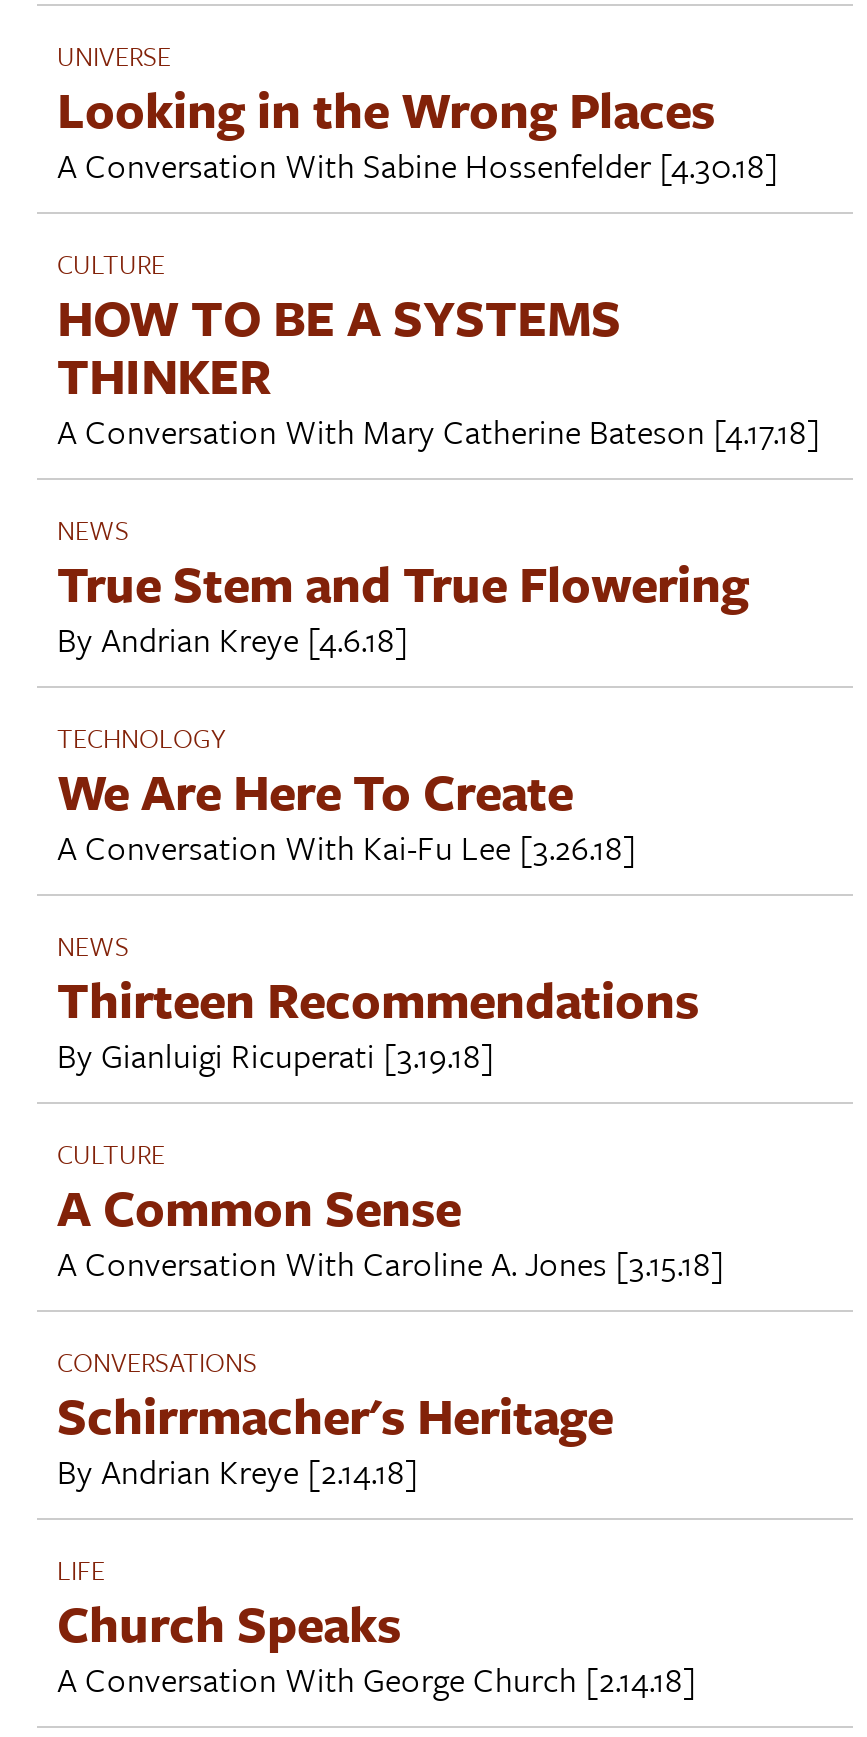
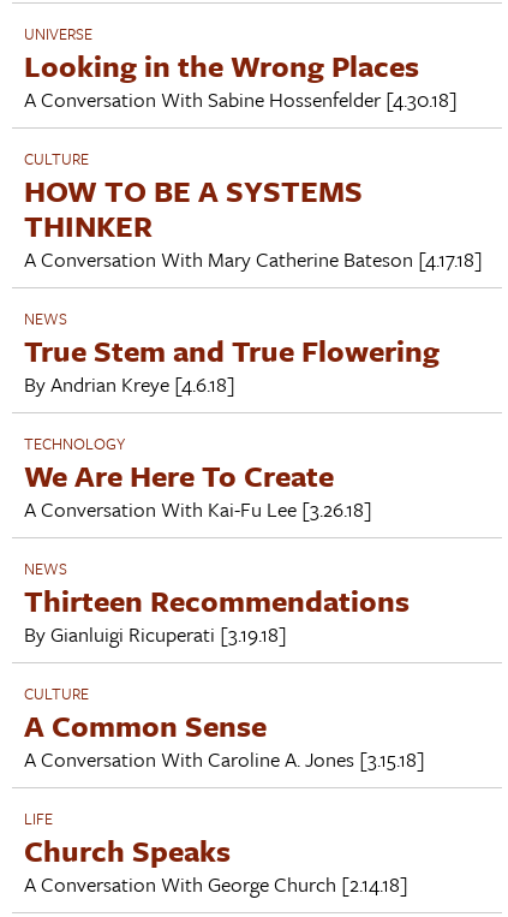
- CONVERSATIONS
- Schirrmacher's Heritage
- By Andrian Kreye [2.14.18]
